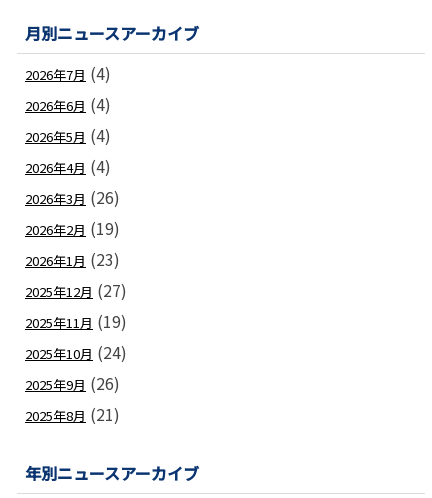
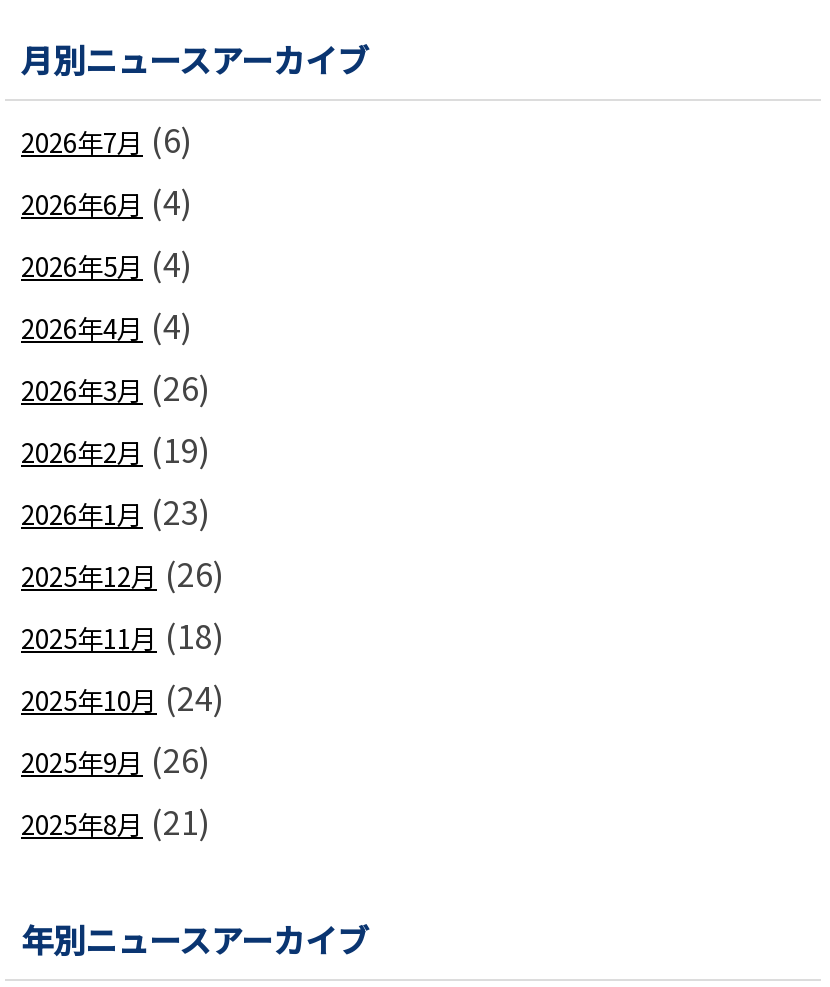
- 2026年7月(4)
+ 2026年7月(6)

- 2025年12月(27)
+ 2025年12月(26)

- 2025年11月(19)
+ 2025年11月(18)
